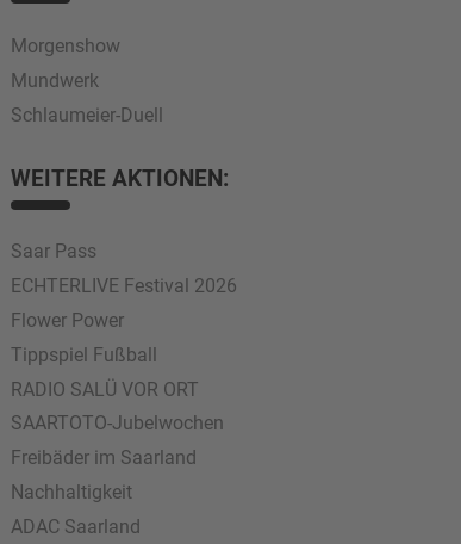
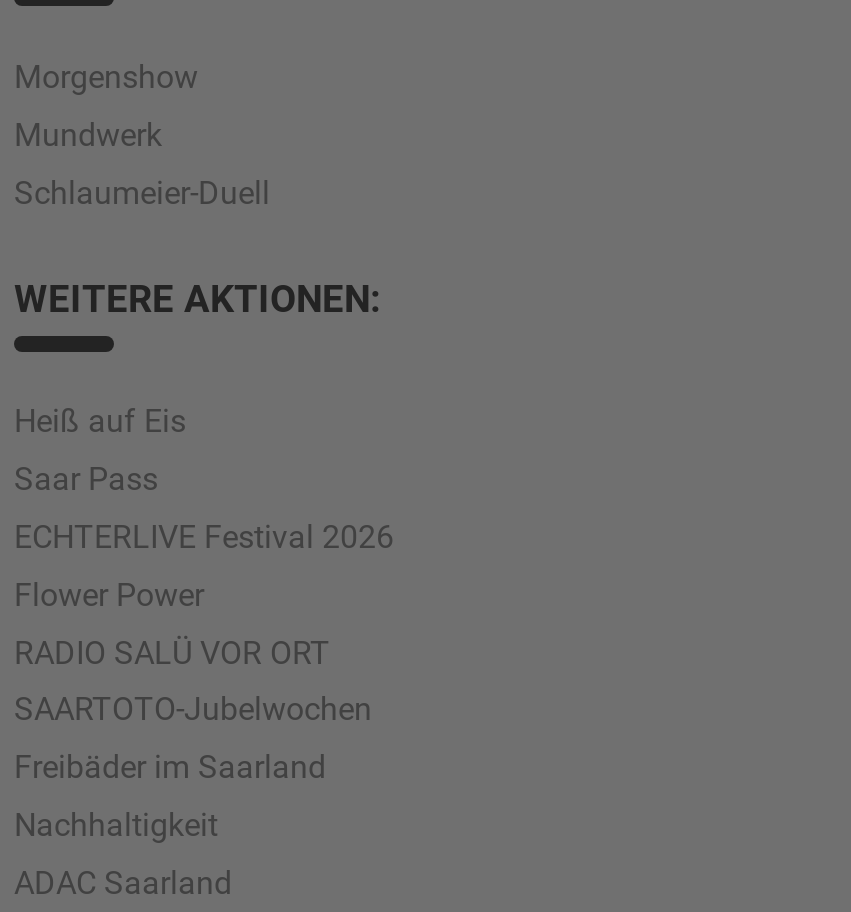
+ Heiß auf Eis

moved down: Saar Pass | ECHTERLIVE Festival 2026 | Flower Power

- Tippspiel Fußball
